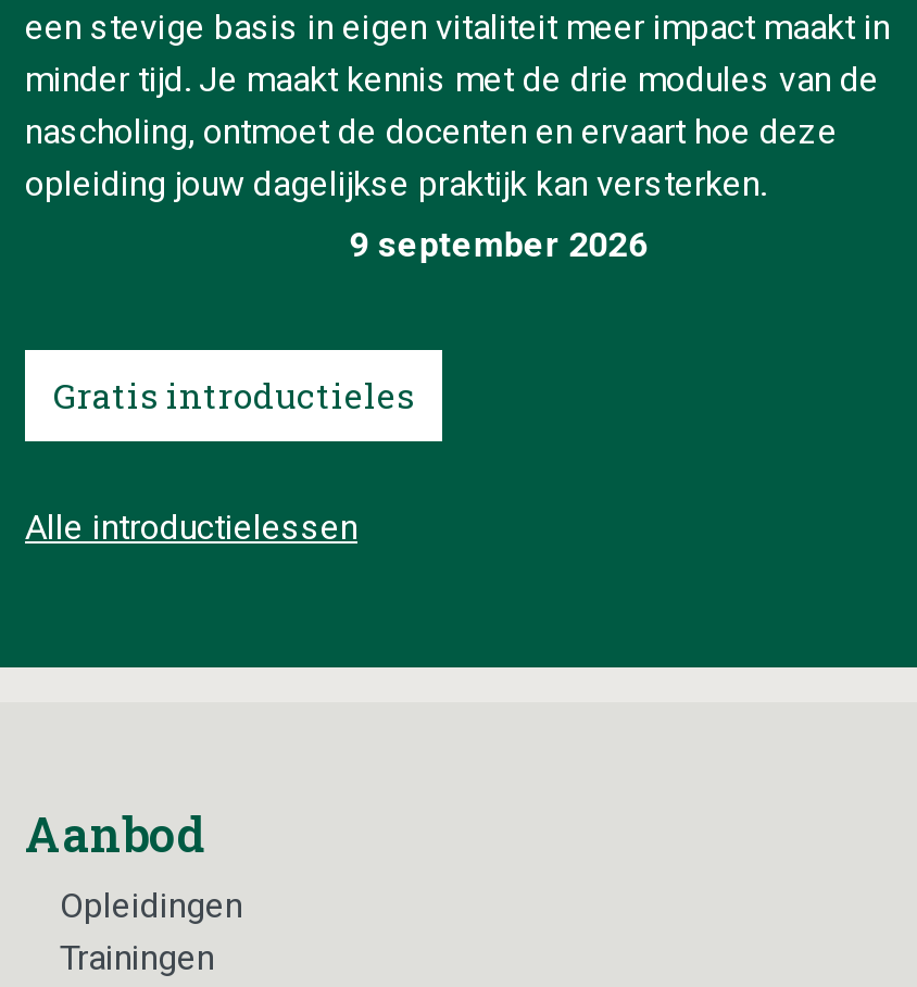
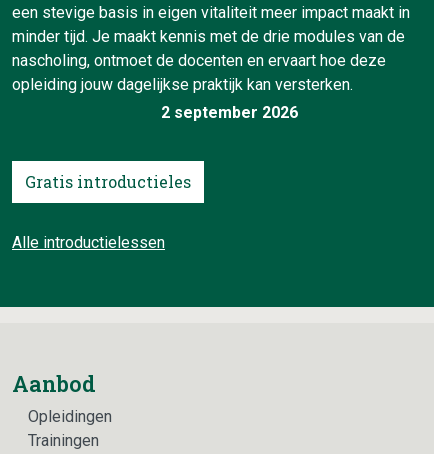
- 9 september 2026
+ 2 september 2026
